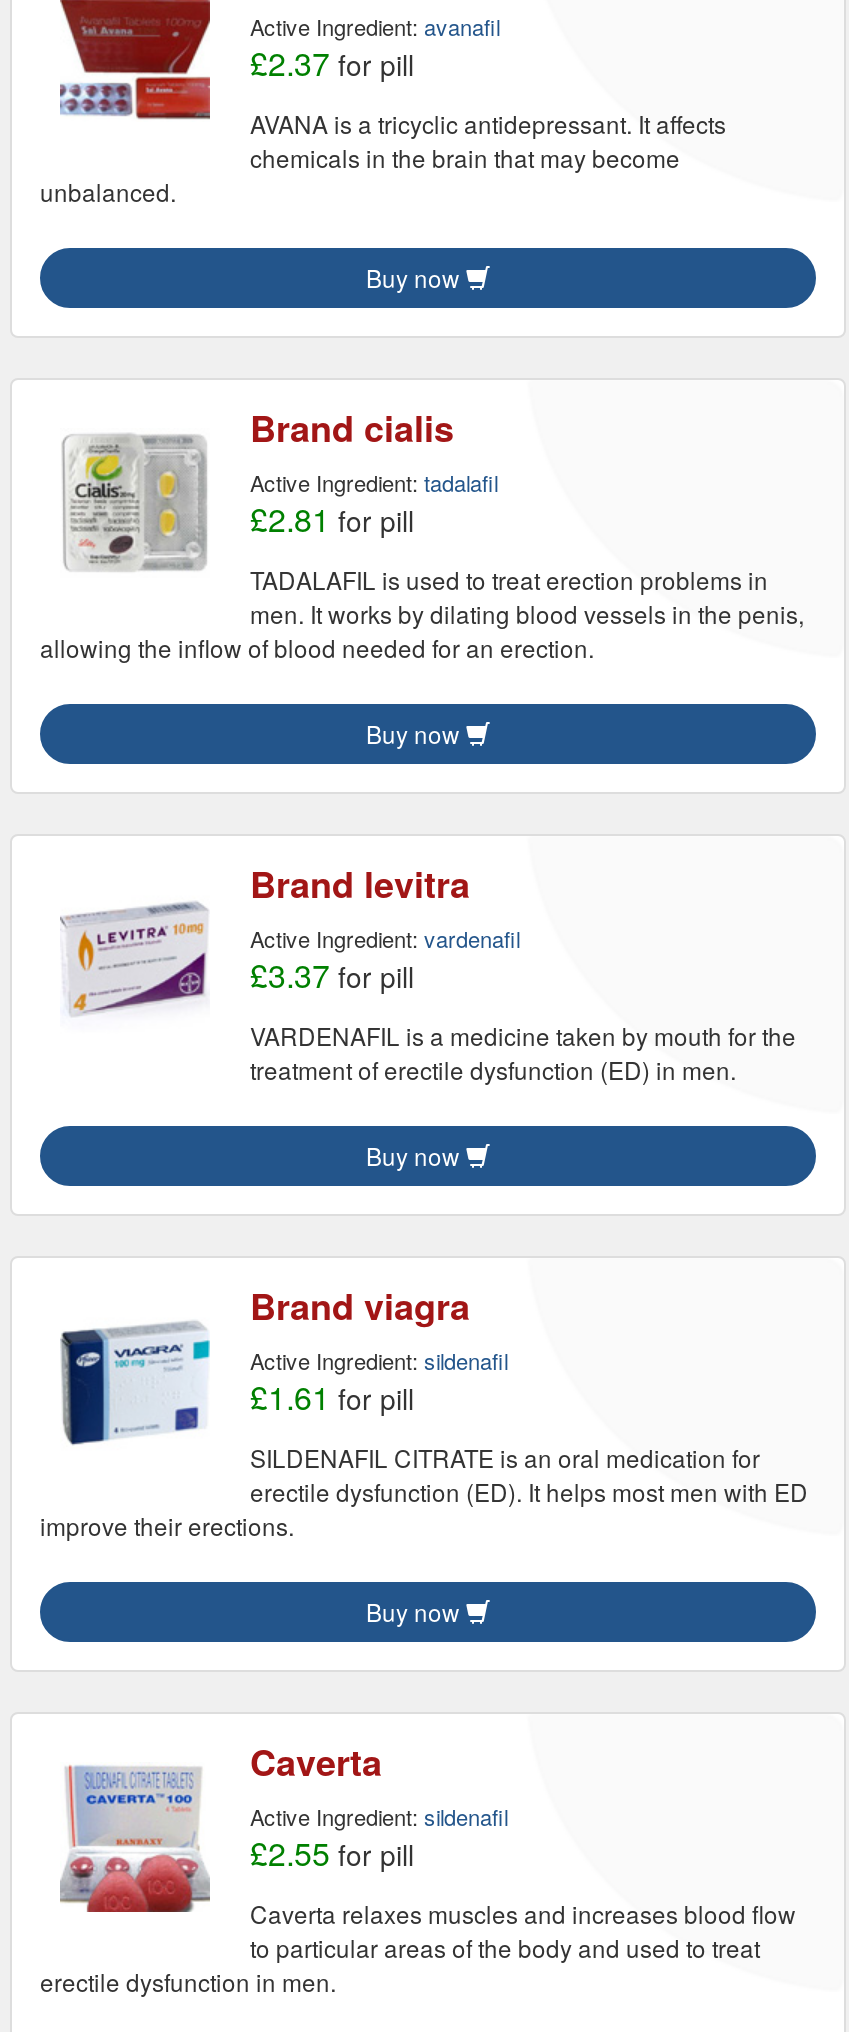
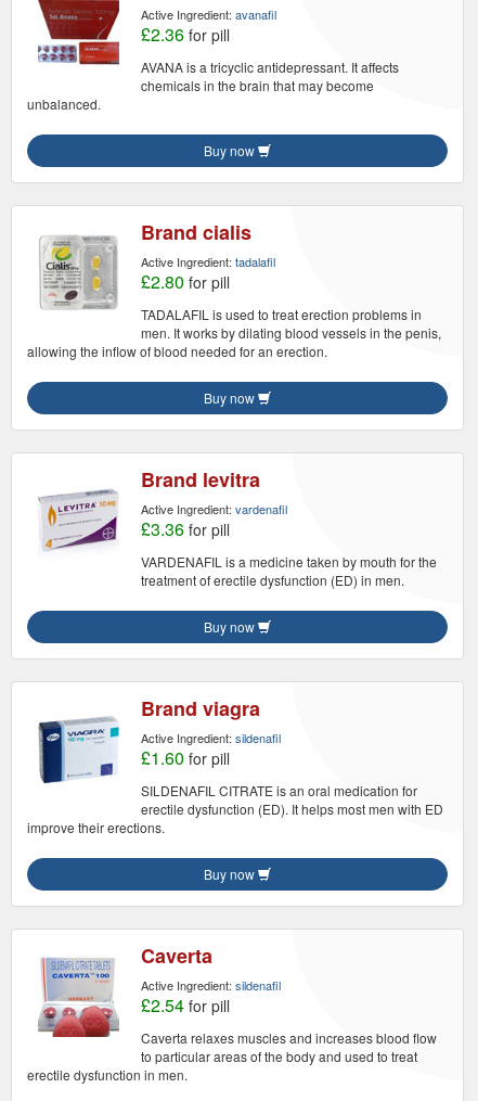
- £2.37for pill
+ £2.36for pill

- £2.81 for pill
+ £2.80 for pill

- £3.37for pill
+ £3.36for pill

- £1.61 for pill
+ £1.60 for pill

- £2.55for pill
+ £2.54for pill
